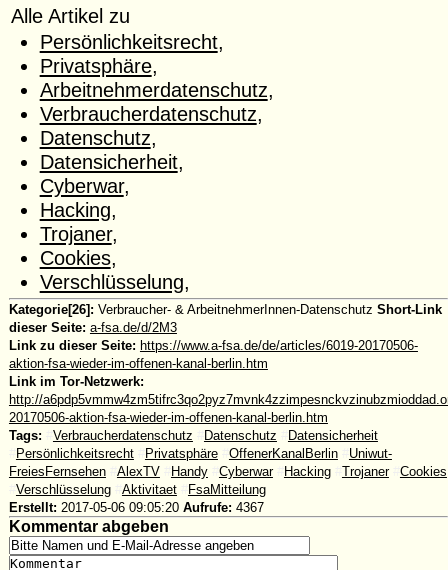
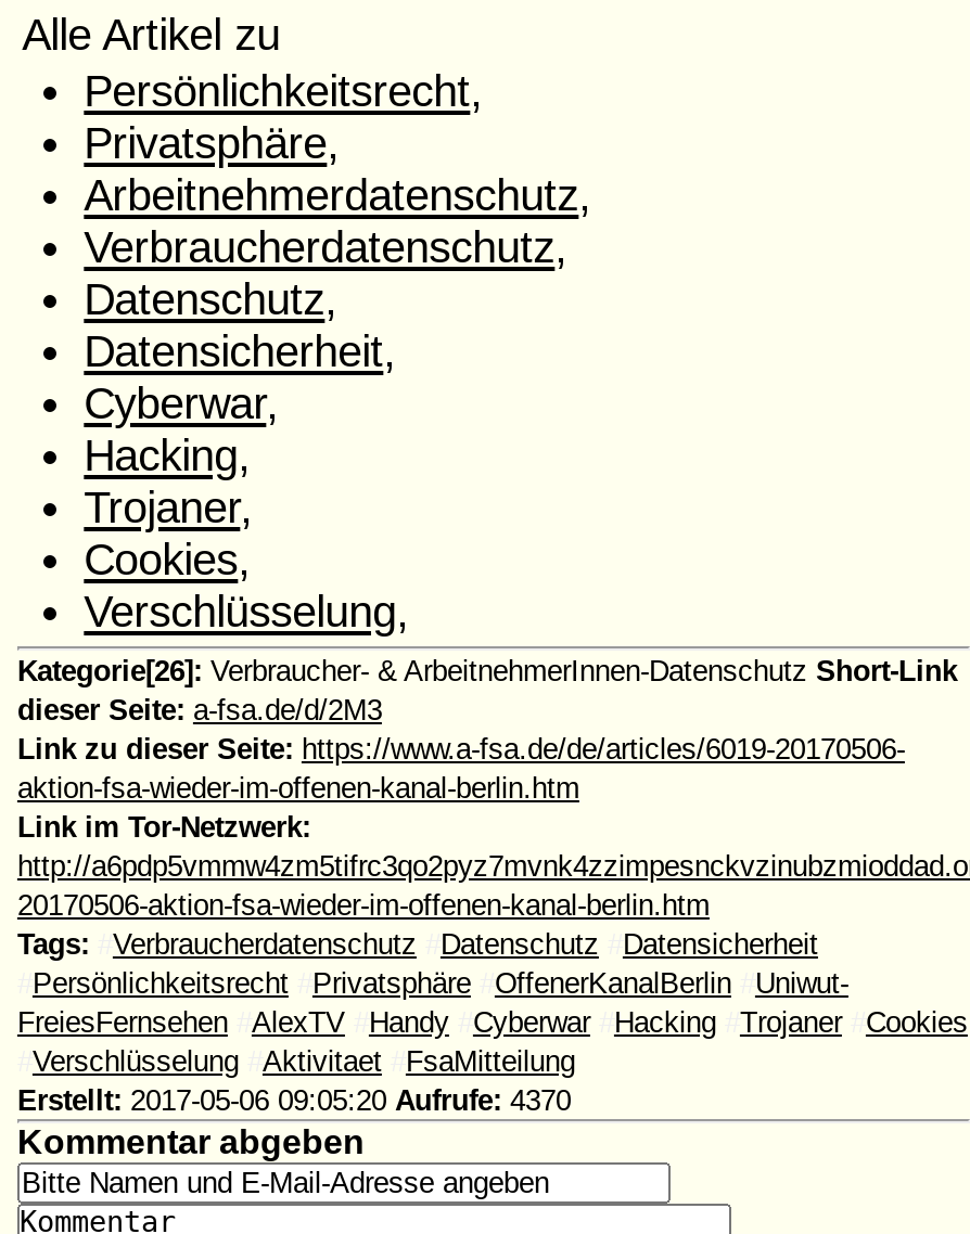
- Erstellt: 2017-05-06 09:05:20 Aufrufe: 4367
+ Erstellt: 2017-05-06 09:05:20 Aufrufe: 4370
